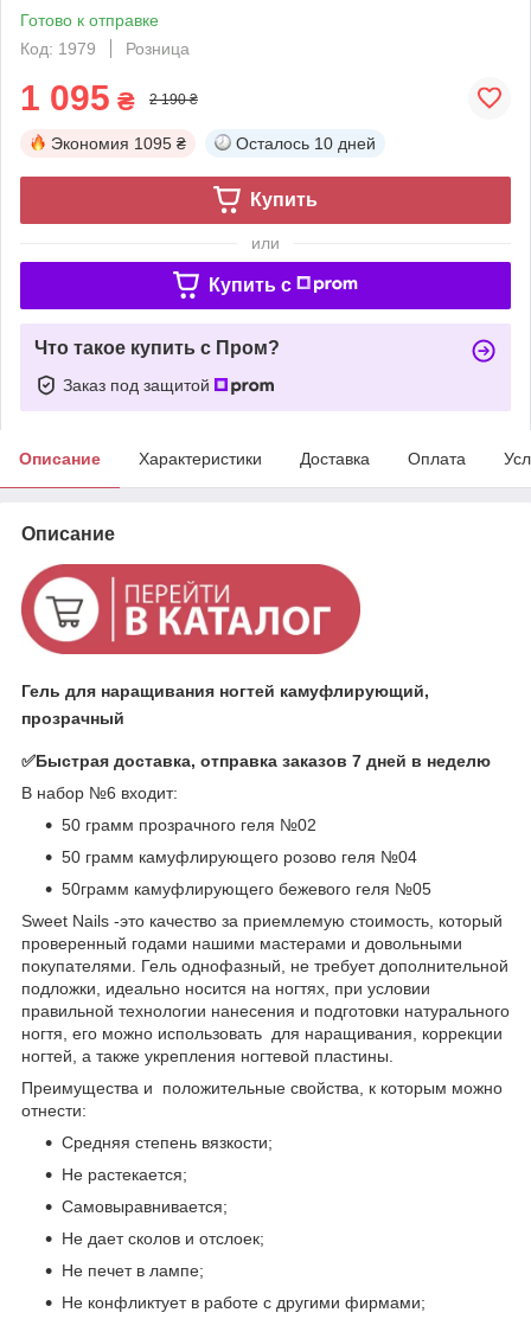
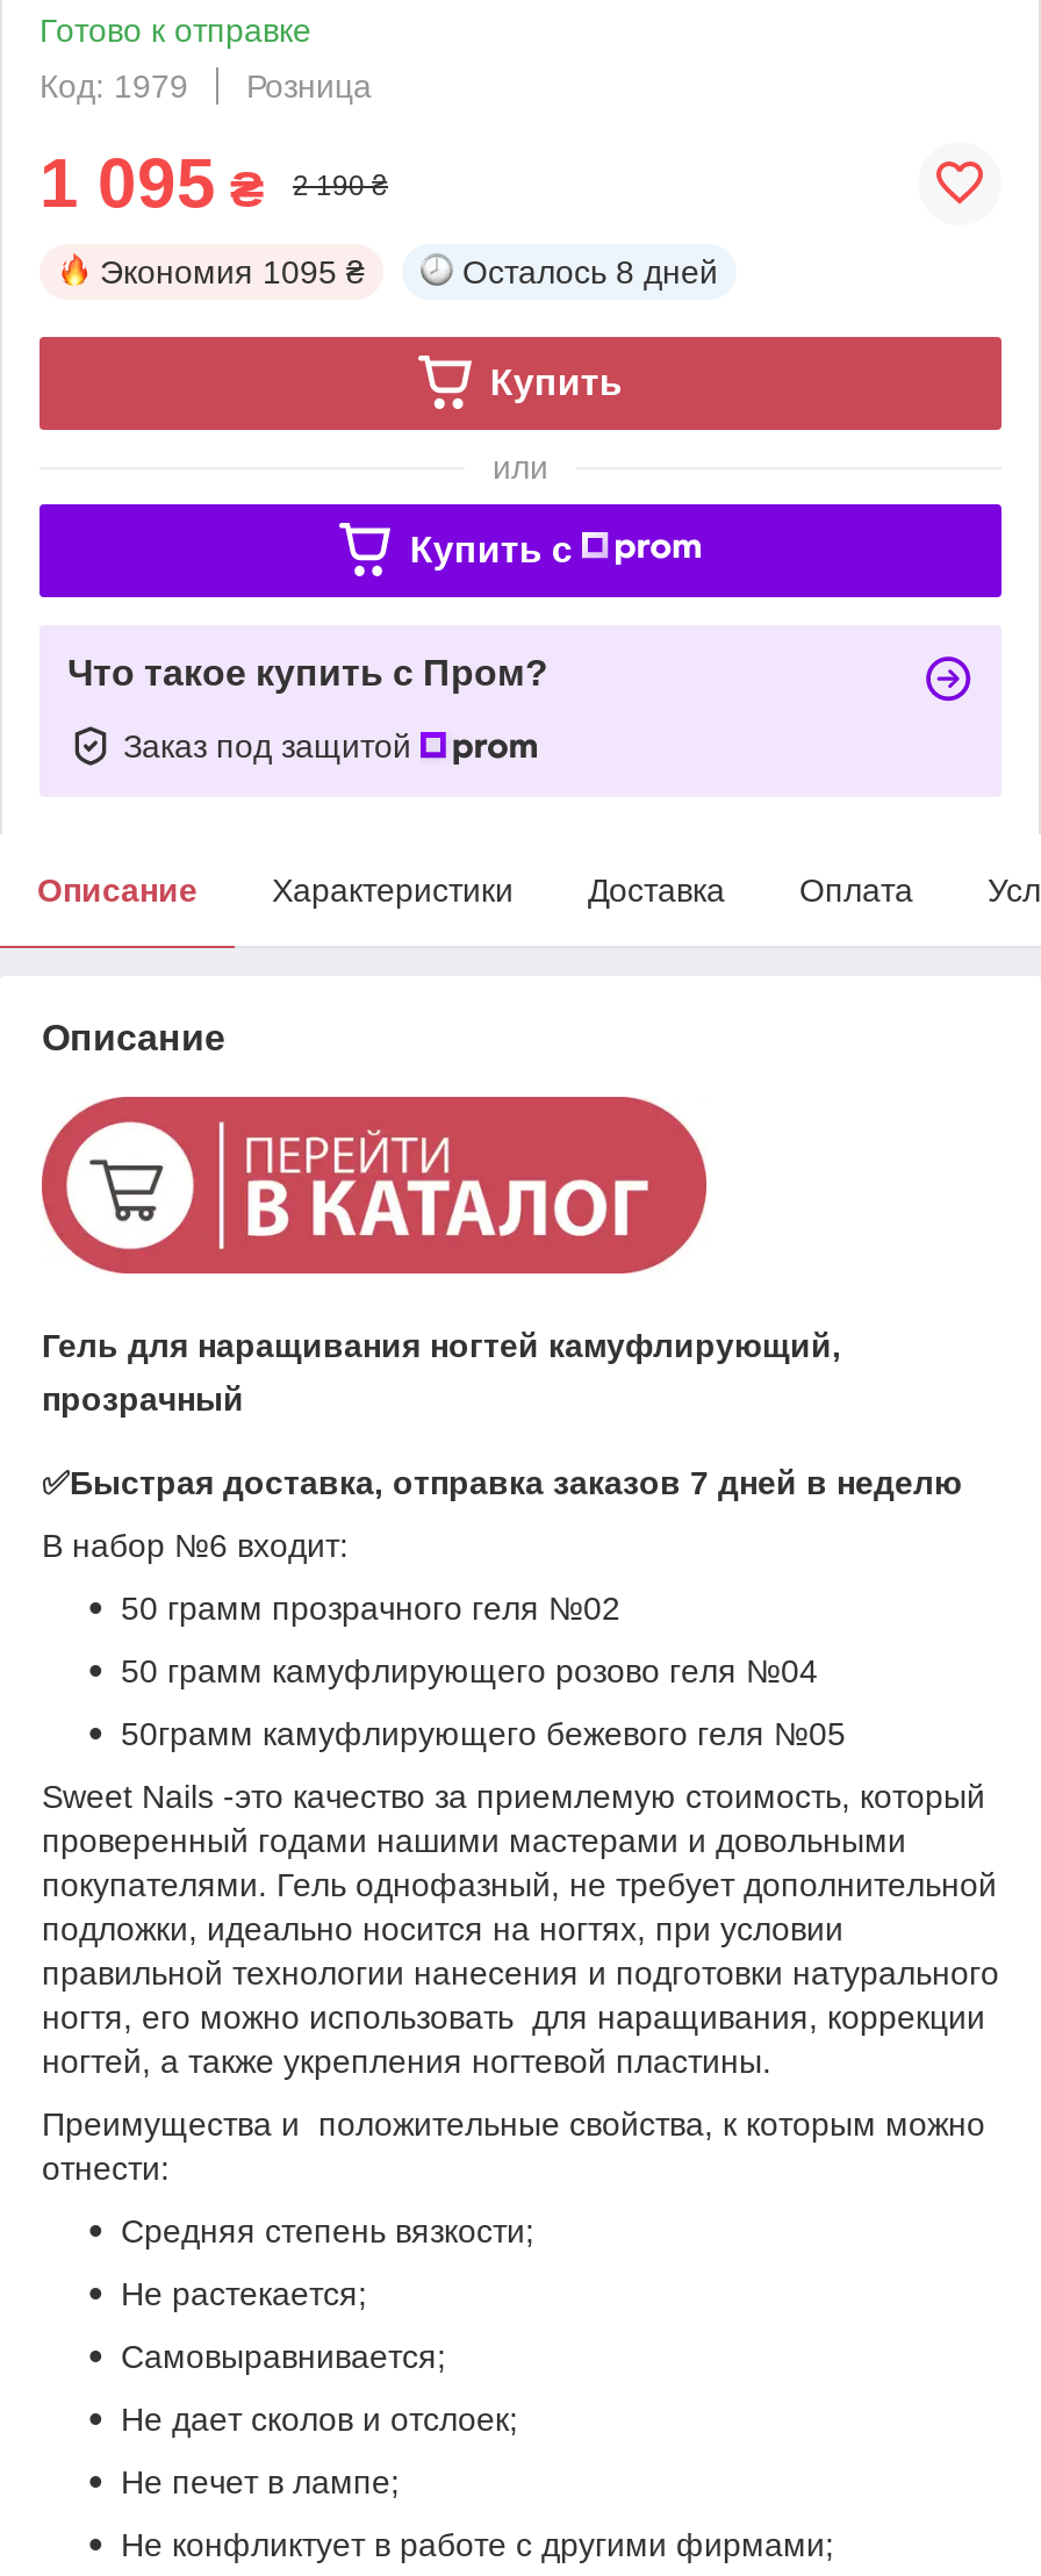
- Осталось 10 дней
+ Осталось 8 дней
